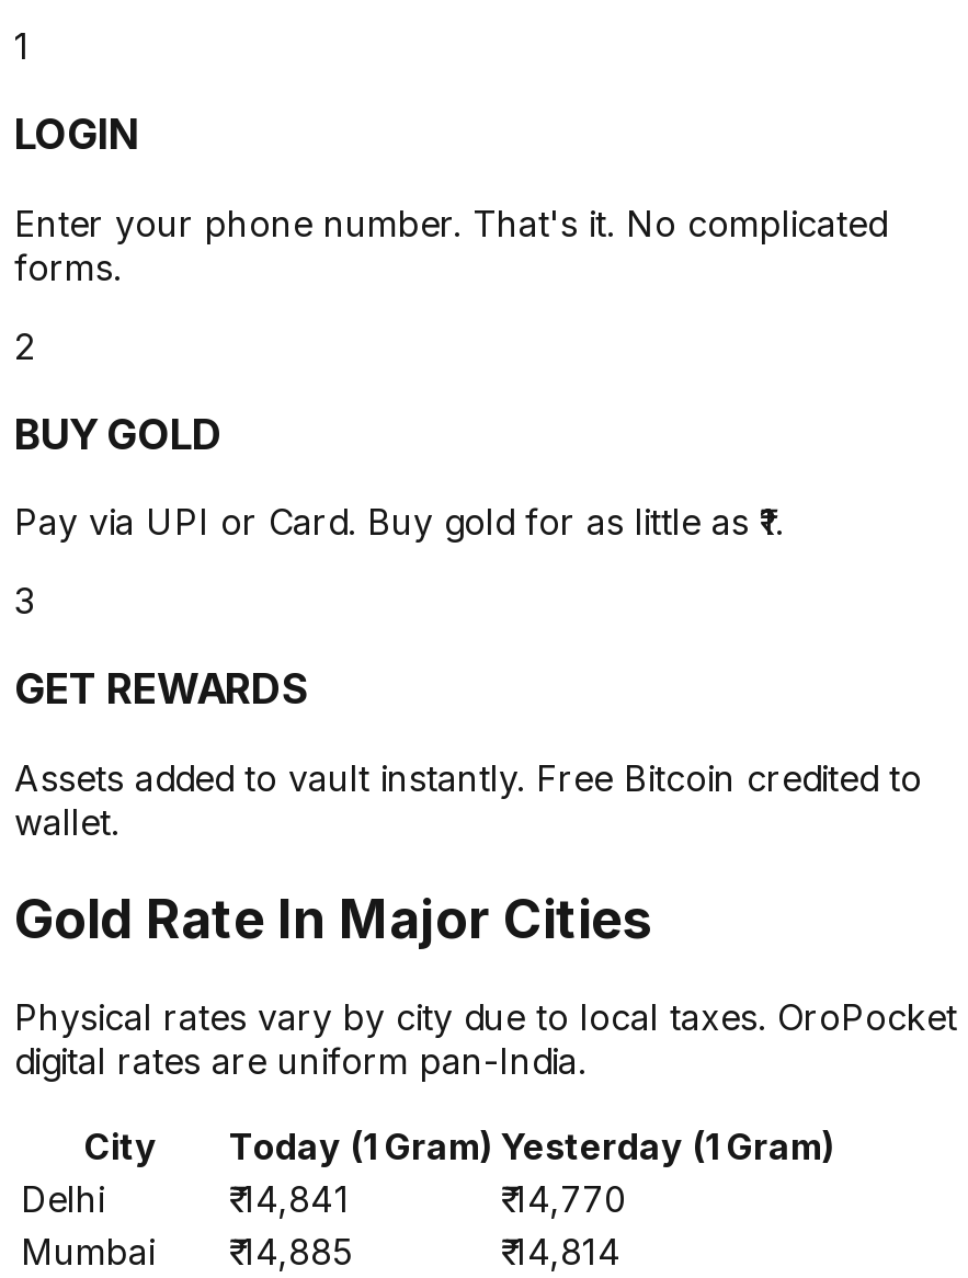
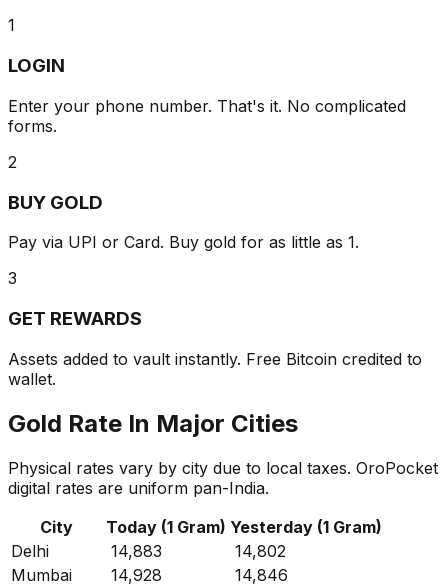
- ₹14,841
+ ₹14,883

- ₹14,770
+ ₹14,802

- Mumbai ₹14,885
+ Mumbai ₹14,928

- ₹14,814
+ ₹14,846
